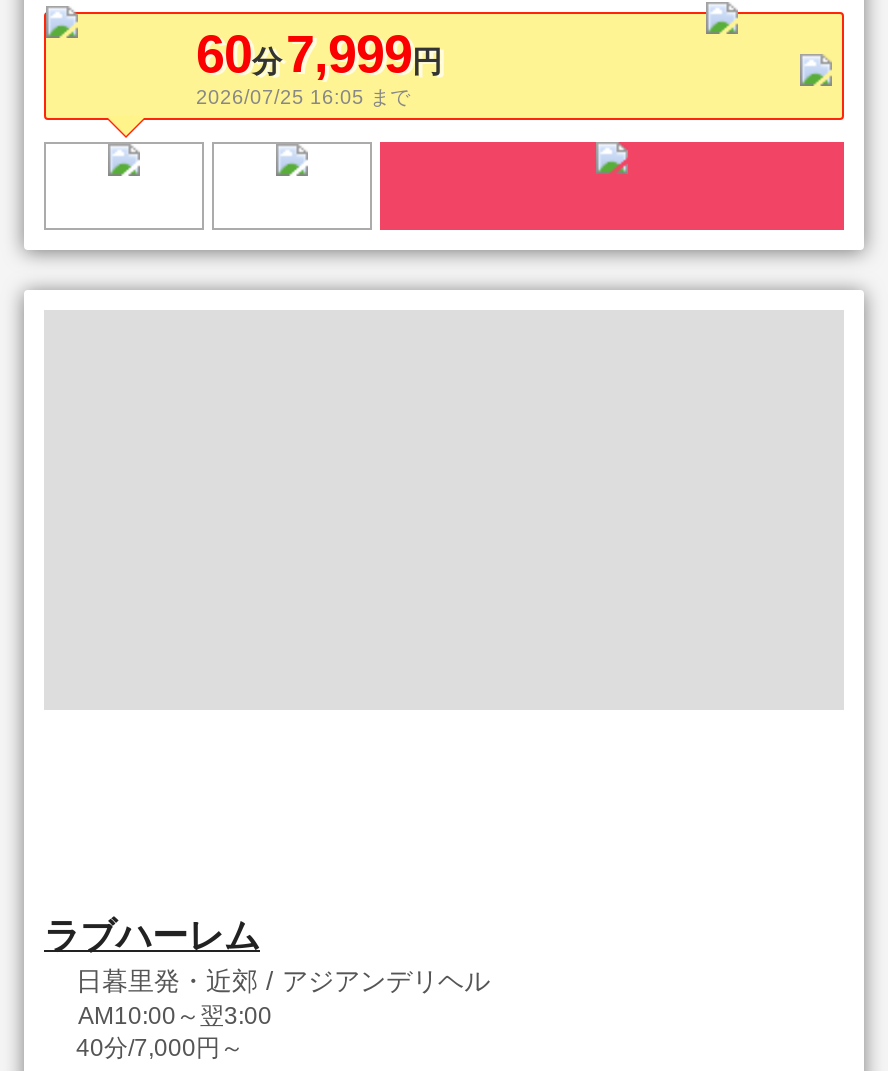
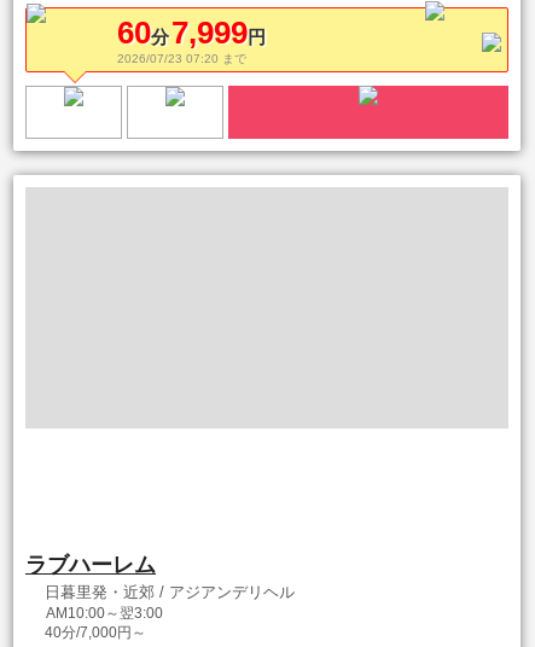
- 2026/07/25 16:05 まで
+ 2026/07/23 07:20 まで
